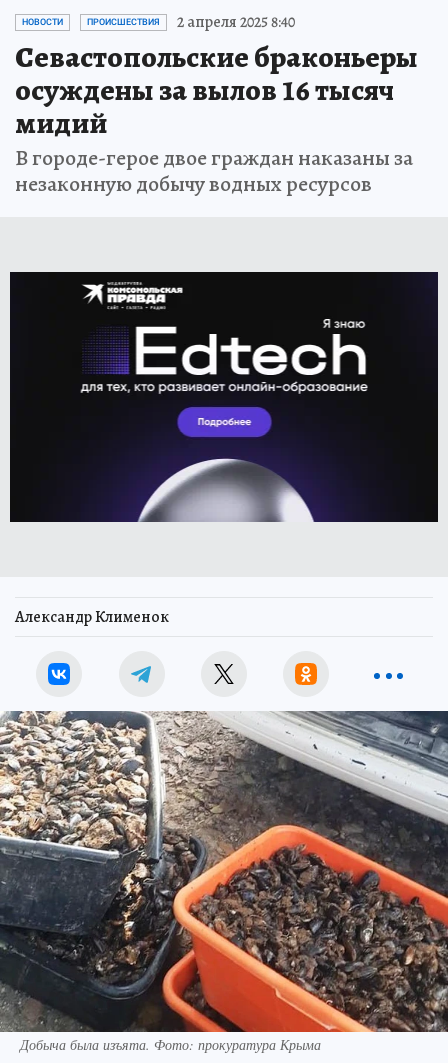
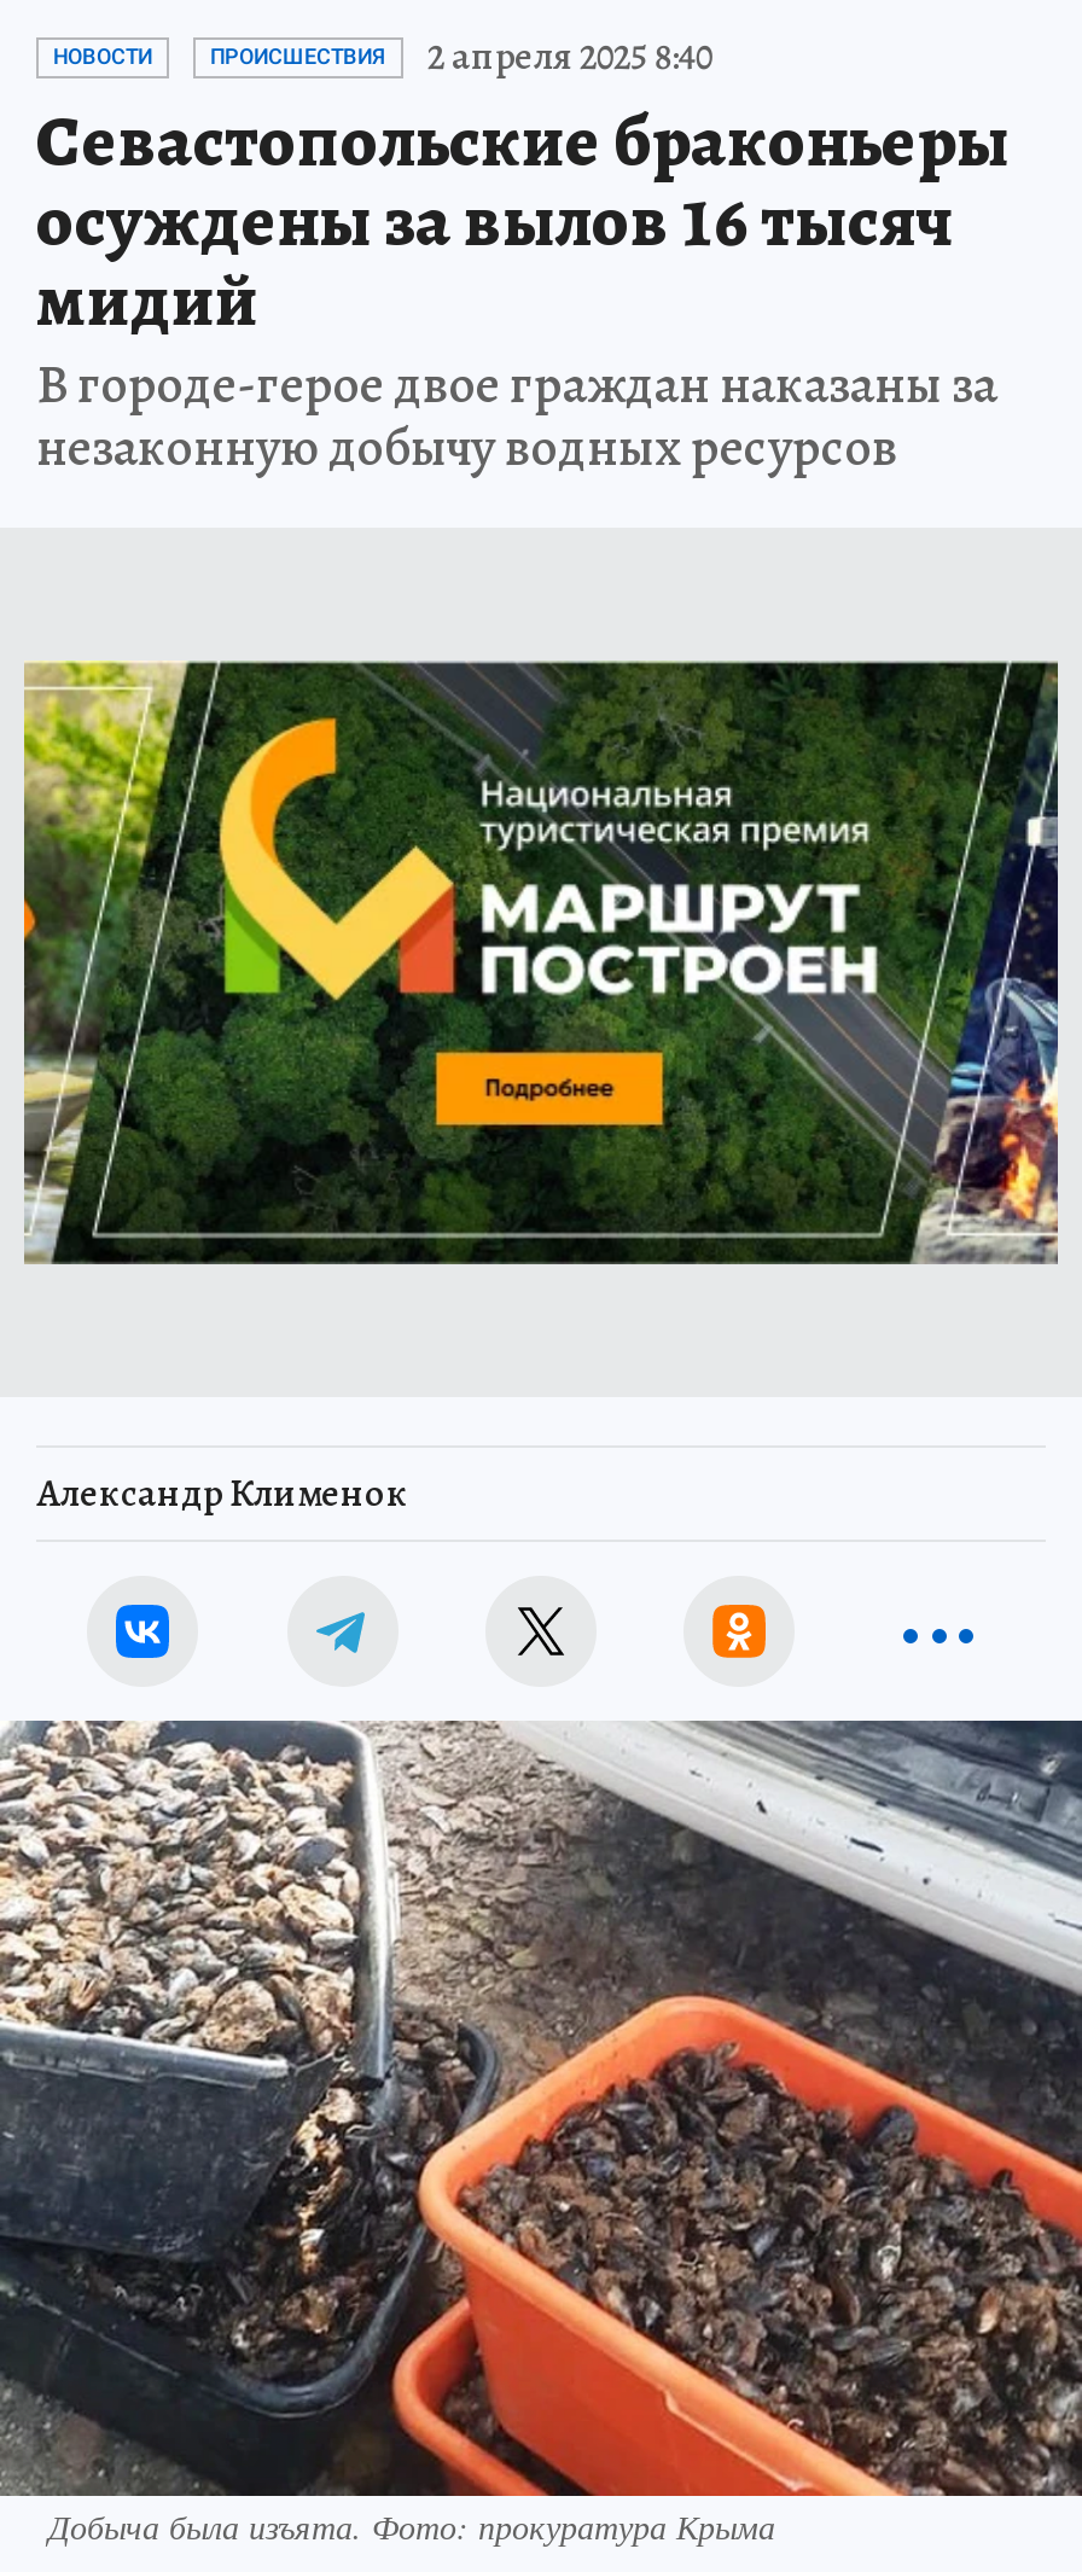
- [image]
+ [image]
